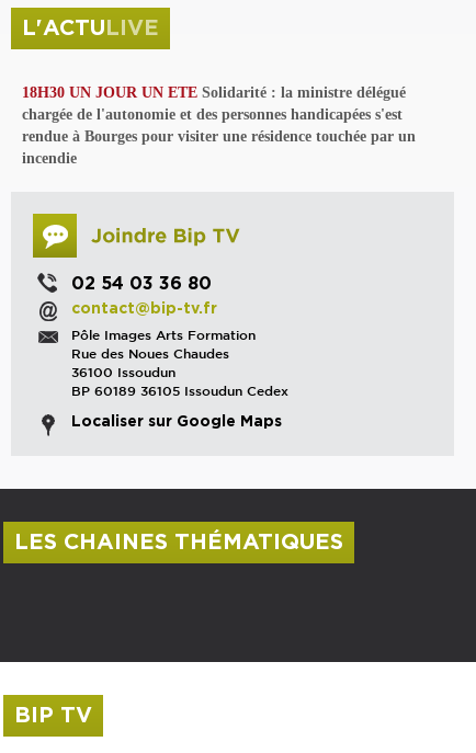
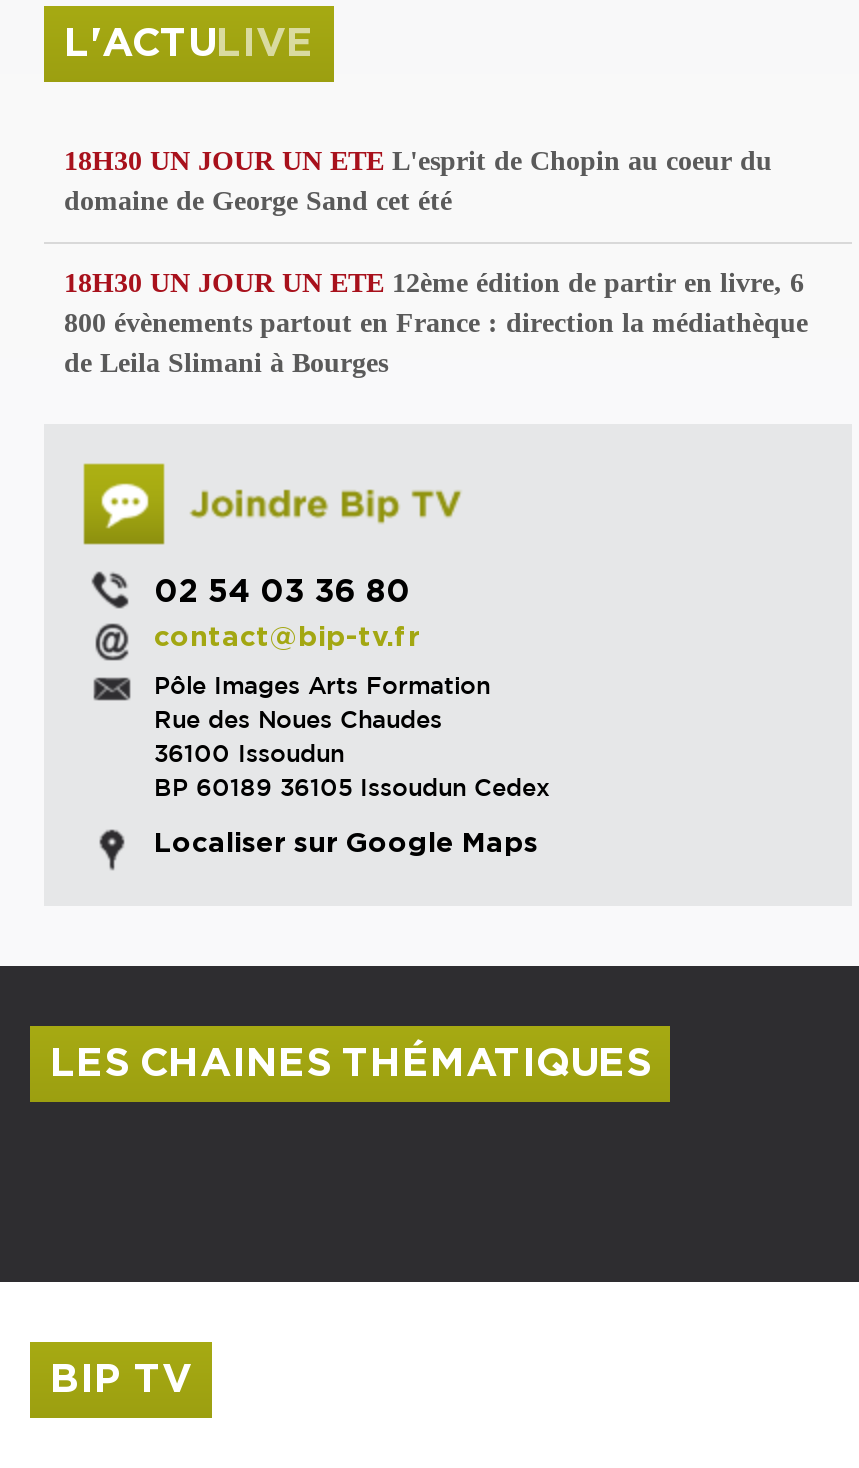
- 18H30 UN JOUR UN ETE Solidarité : la ministre délégué
- chargée de l'autonomie et des personnes handicapées s'est
- rendue à Bourges pour visiter une résidence touchée par un
- incendie
+ 18H30 UN JOUR UN ETE L'esprit de Chopin au coeur du
+ domaine de George Sand cet été
+ 18H30 UN JOUR UN ETE 12ème édition de partir en livre, 6
+ 800 évènements partout en France : direction la médiathèque
+ de Leila Slimani à Bourges
